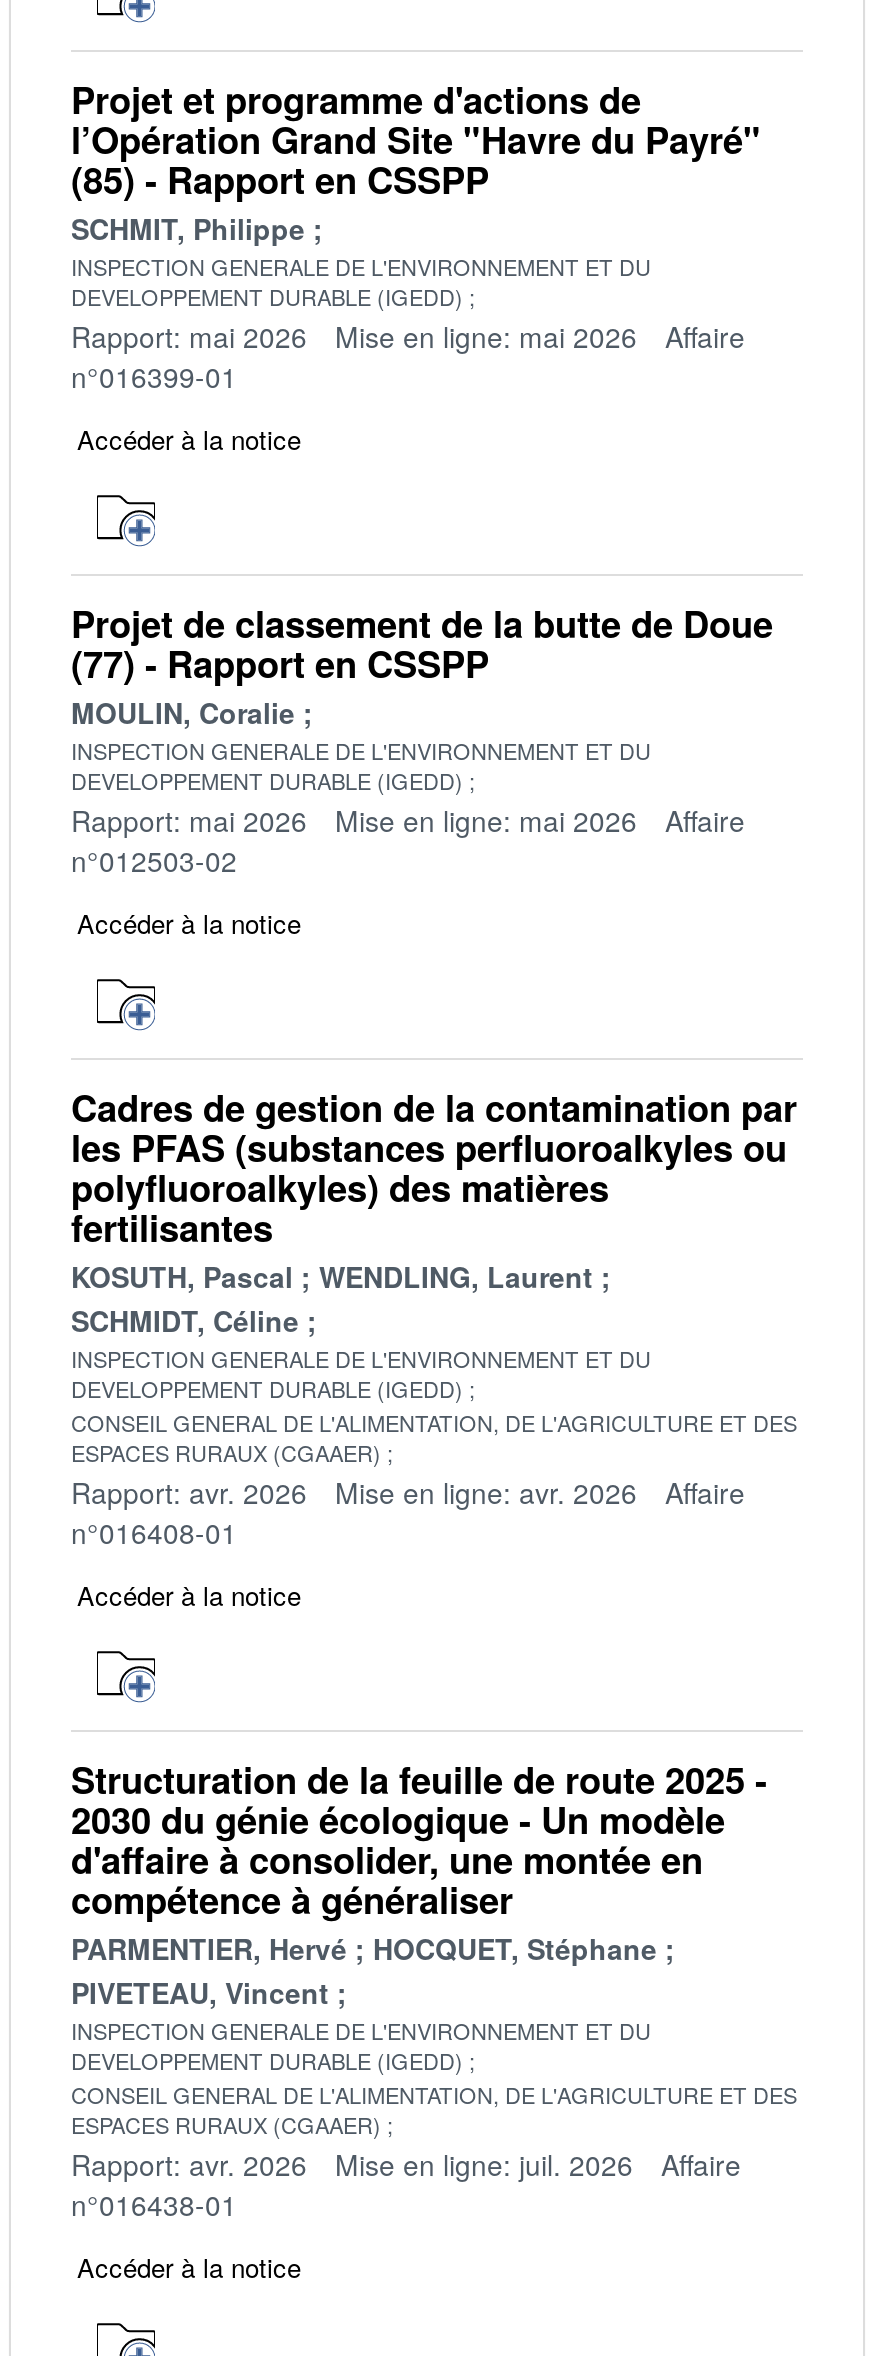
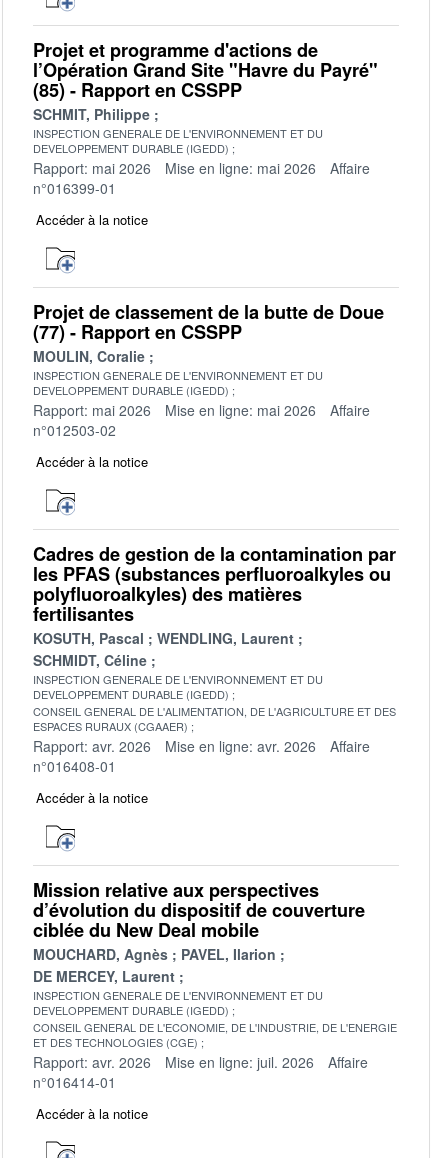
- Structuration de la feuille de route 2025 -
- 2030 du génie écologique - Un modèle
- d'affaire à consolider, une montée en
- compétence à généraliser
- PARMENTIER, Hervé
- HOCQUET, Stéphane
- PIVETEAU, Vincent
+ Mission relative aux perspectives
+ d’évolution du dispositif de couverture
+ ciblée du New Deal mobile
+ MOUCHARD, Agnès
+ PAVEL, Ilarion
+ DE MERCEY, Laurent

- CONSEIL GENERAL DE L'ALIMENTATION, DE L'AGRICULTURE ET DES
- ESPACES RURAUX (CGAAER)
+ CONSEIL GENERAL DE L'ECONOMIE, DE L'INDUSTRIE, DE L'ENERGIE
+ ET DES TECHNOLOGIES (CGE)

- n°016438-01
+ n°016414-01
